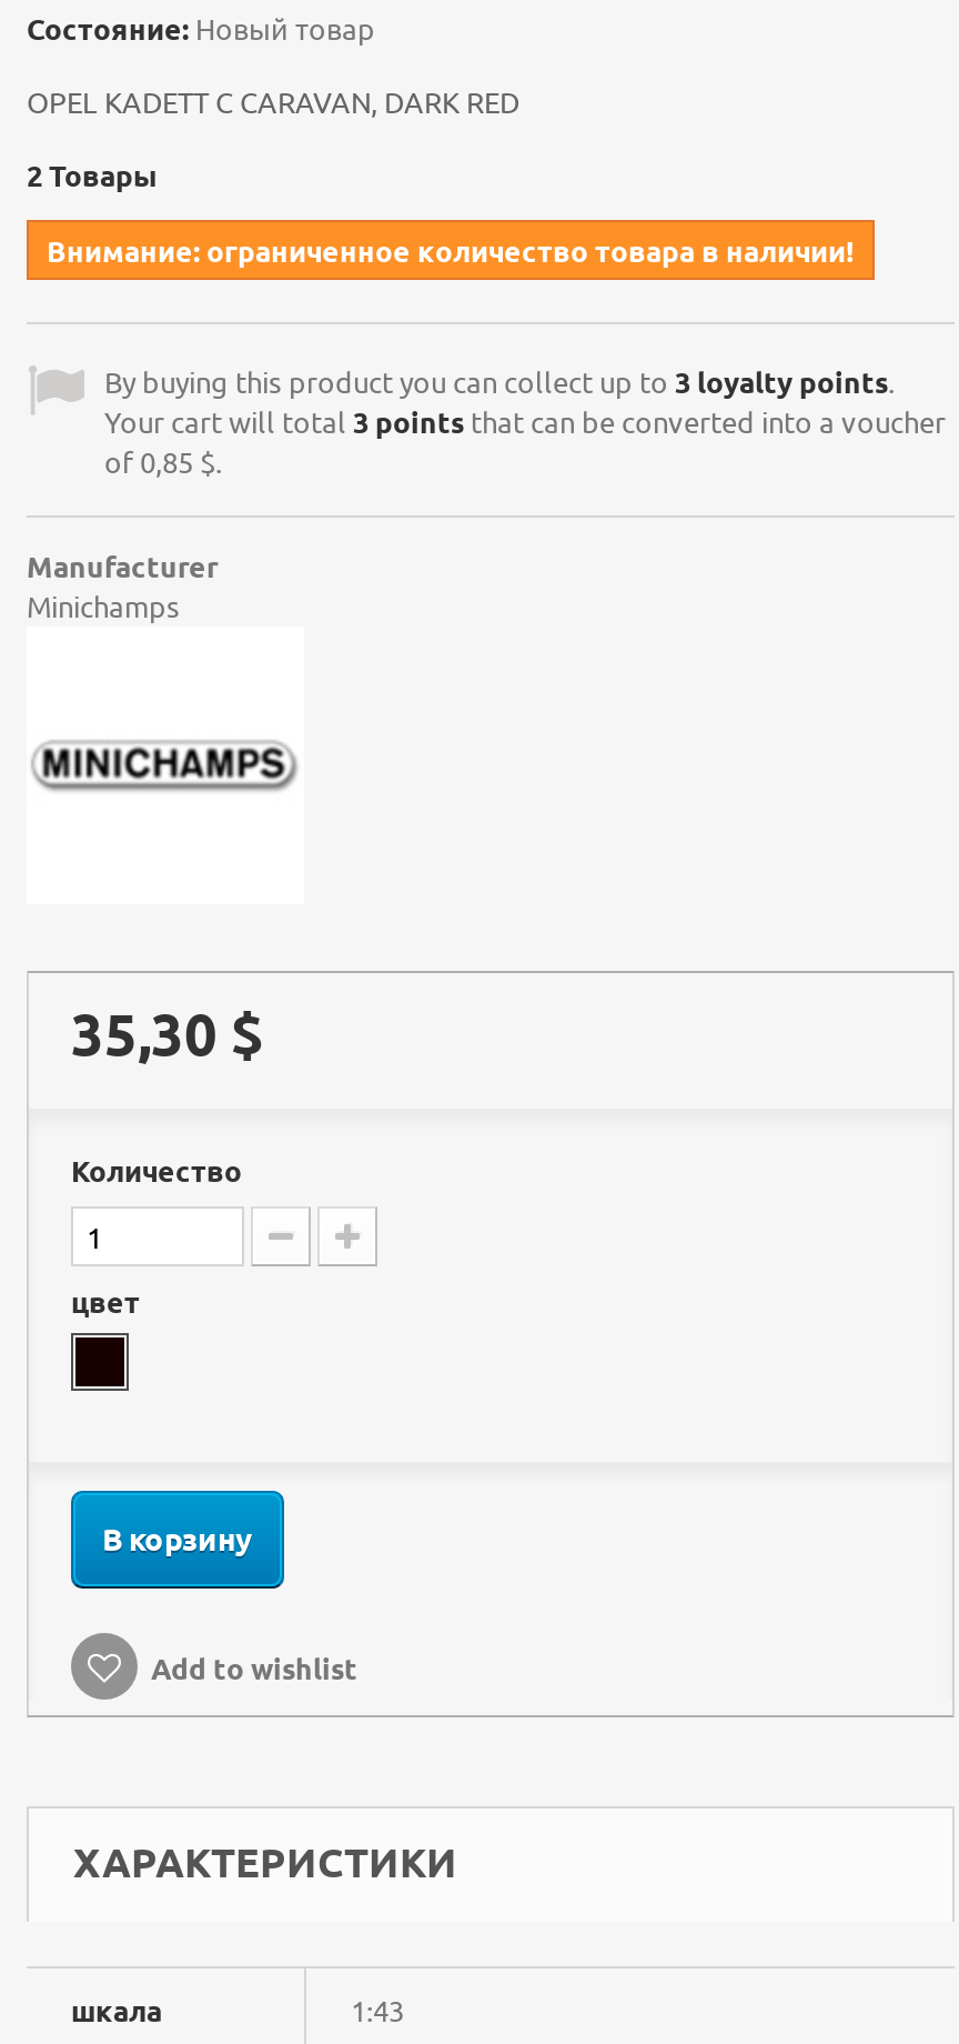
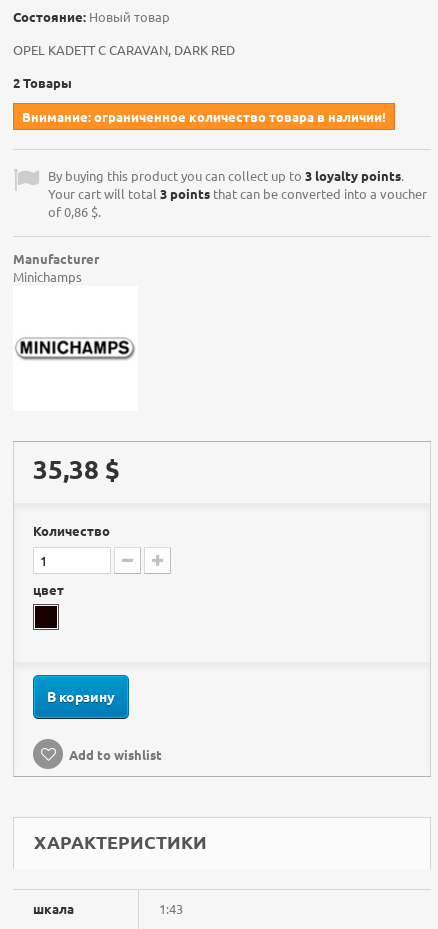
- of 0,85 $.
+ of 0,86 $.

- 35,30 $
+ 35,38 $
